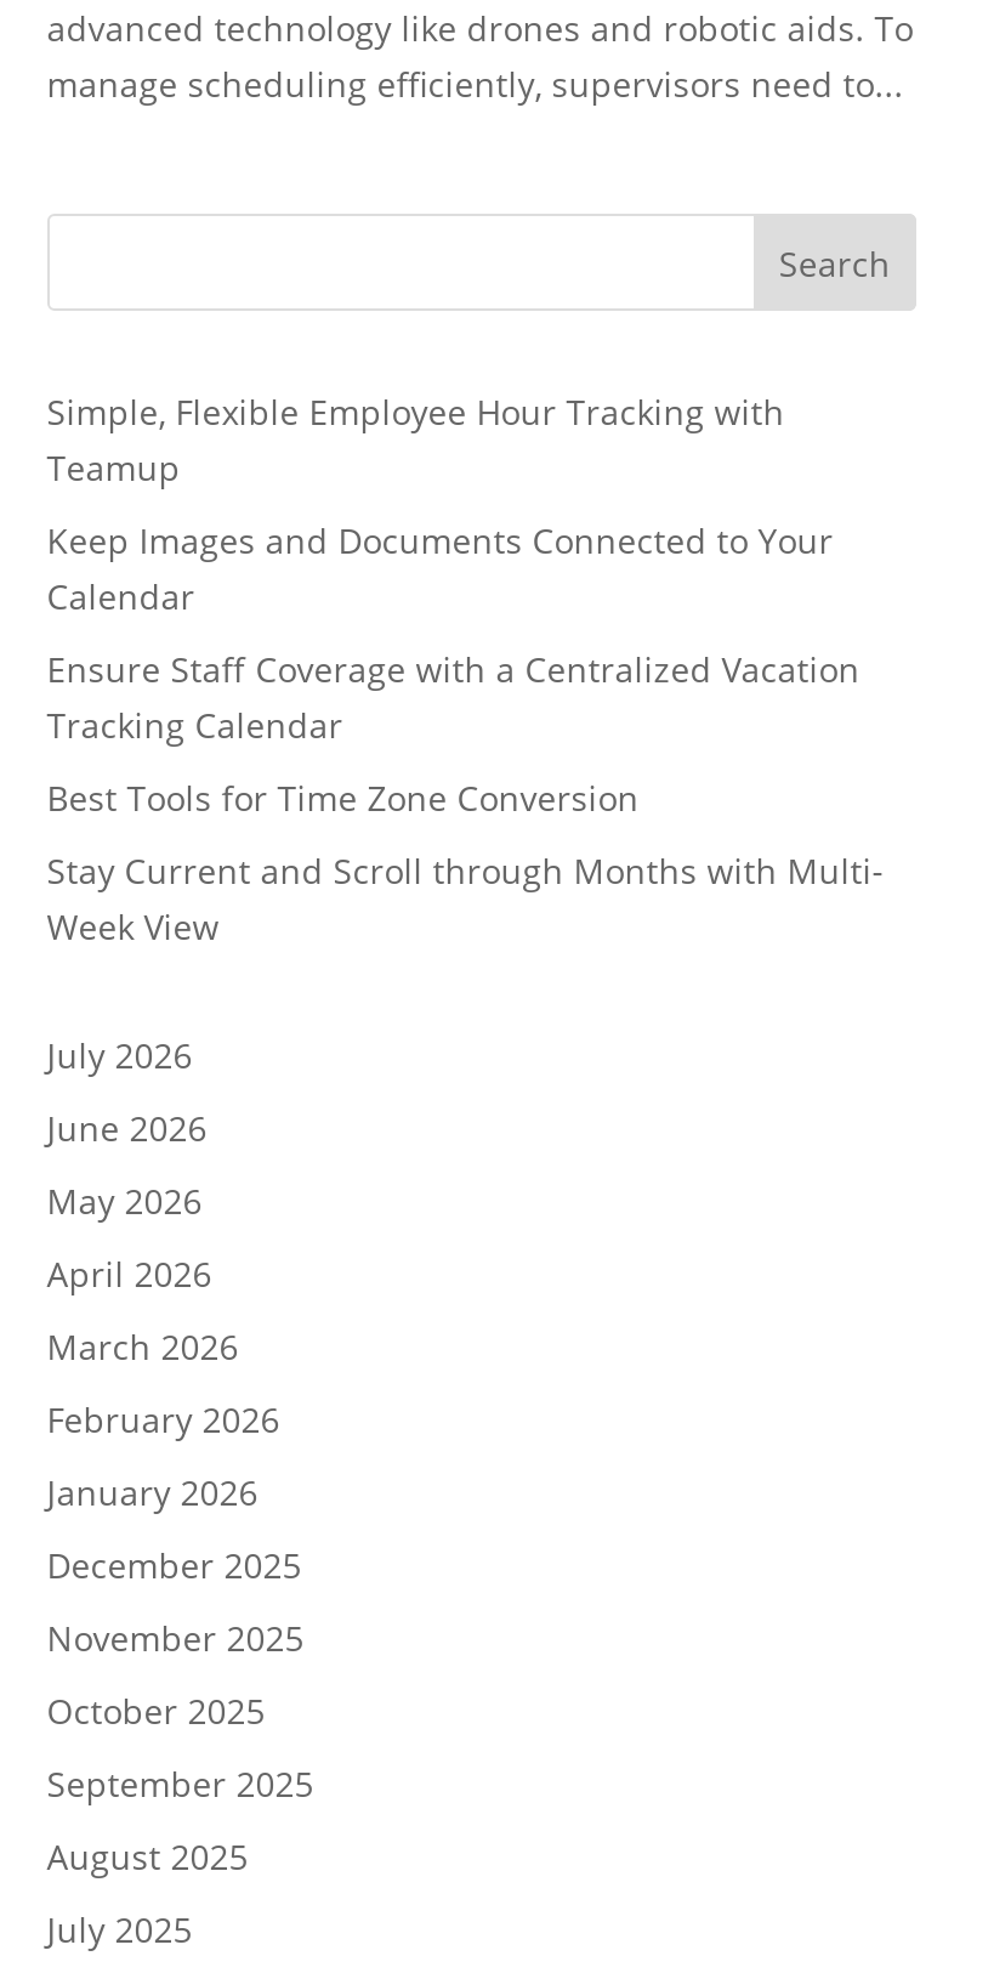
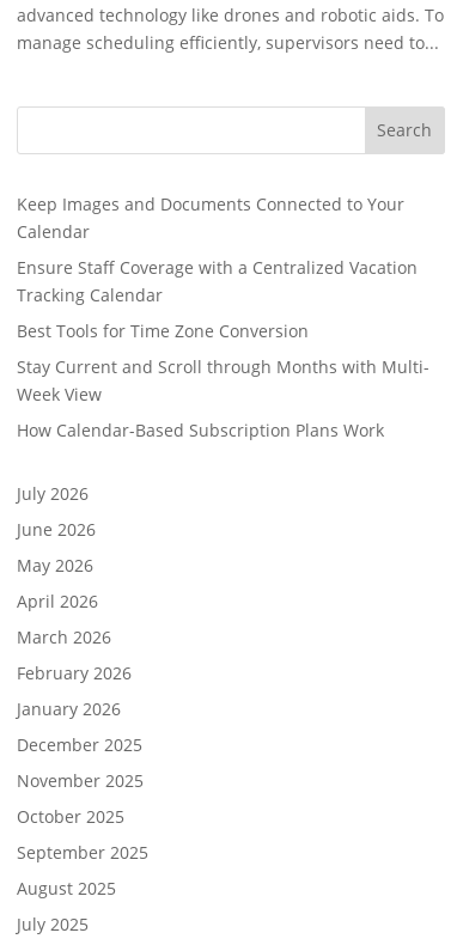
- Simple, Flexible Employee Hour Tracking with
- Teamup

moved up: Keep Images and Documents Connected to Your | Calendar | Ensure Staff Coverage with a Centralized Vacation | Tracking Calendar | Best Tools for Time Zone Conversion | Stay Current and Scroll through Months with Multi- | Week View

+ How Calendar-Based Subscription Plans Work
